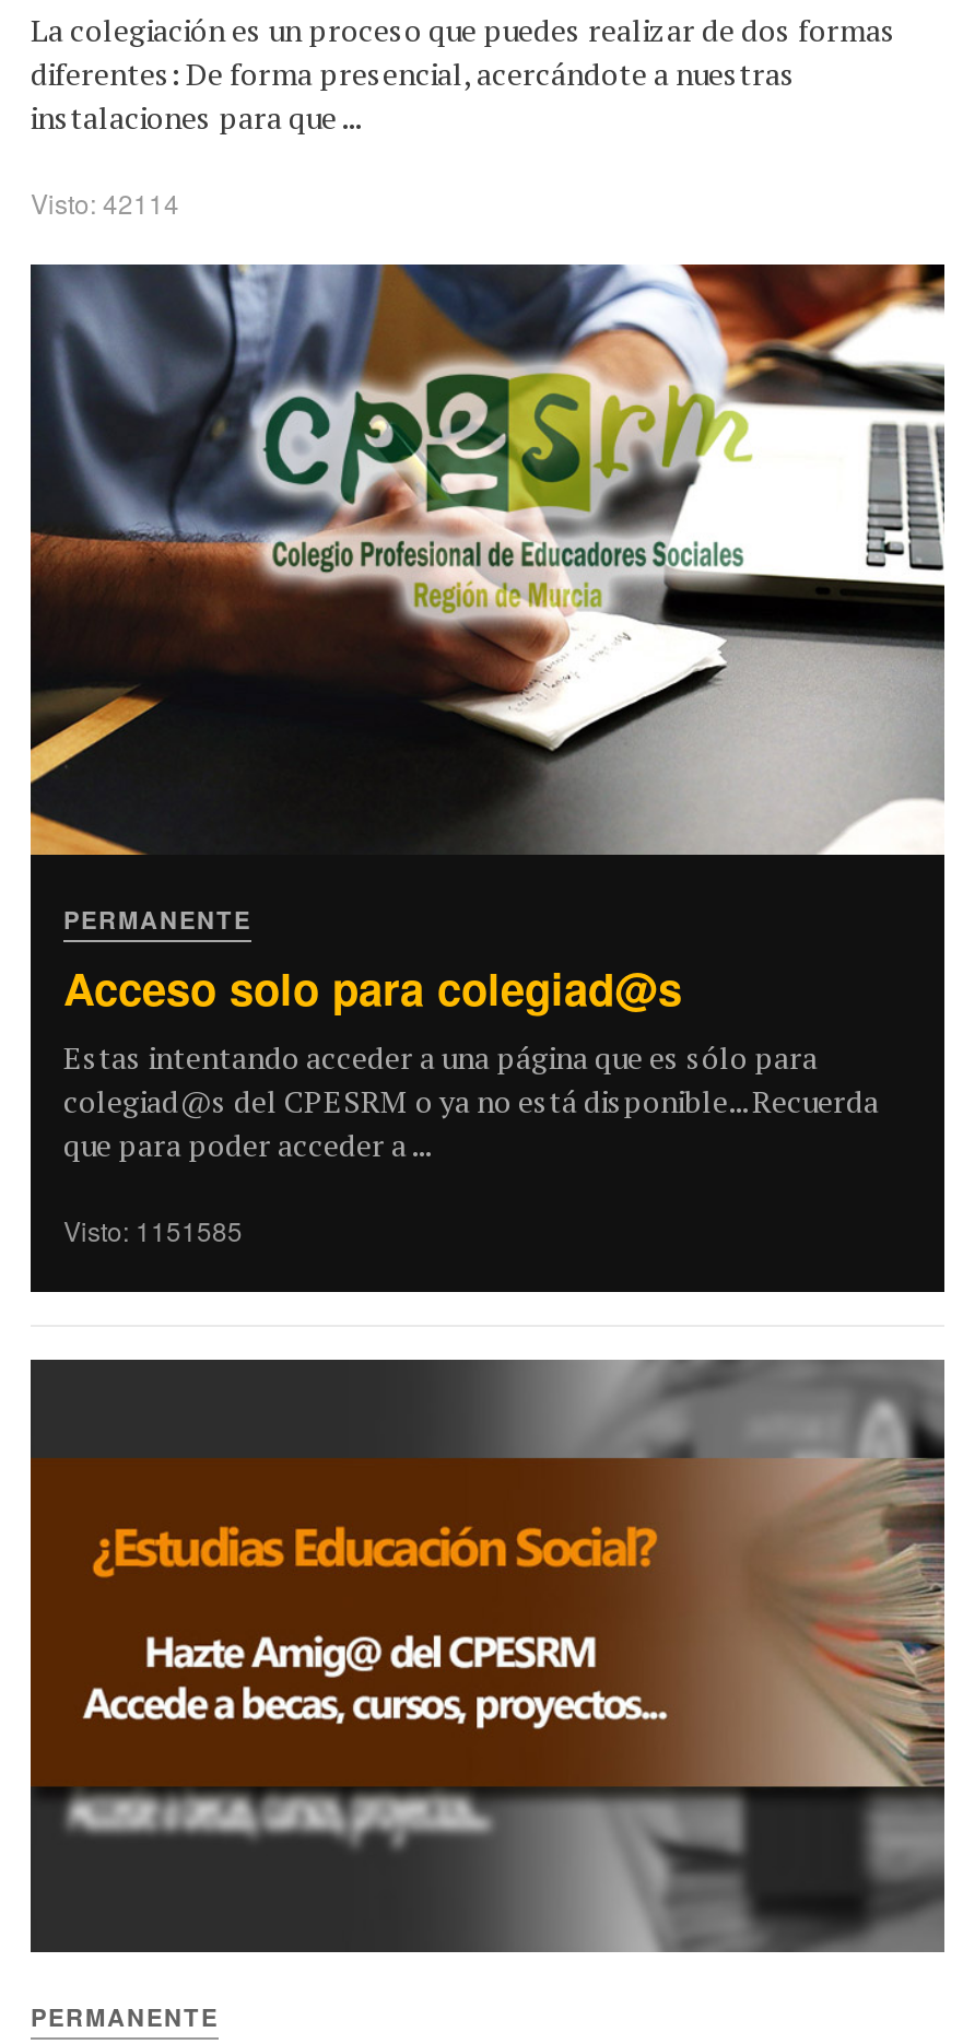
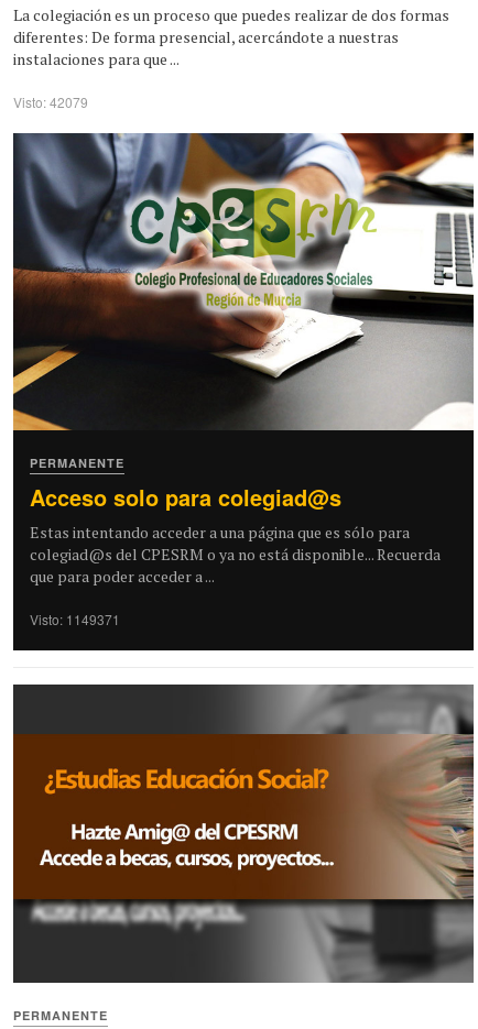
- Visto: 42114
+ Visto: 42079

- Visto: 1151585
+ Visto: 1149371
